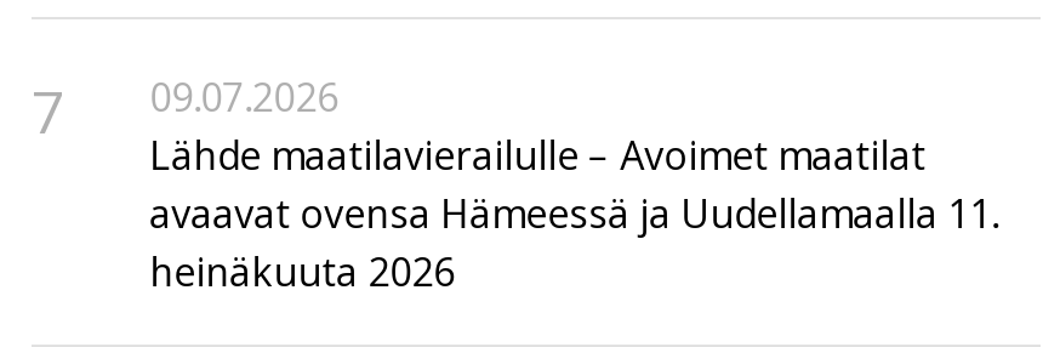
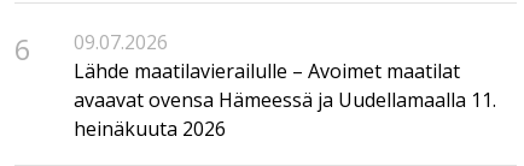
- 7 09.07.2026
+ 6 09.07.2026
